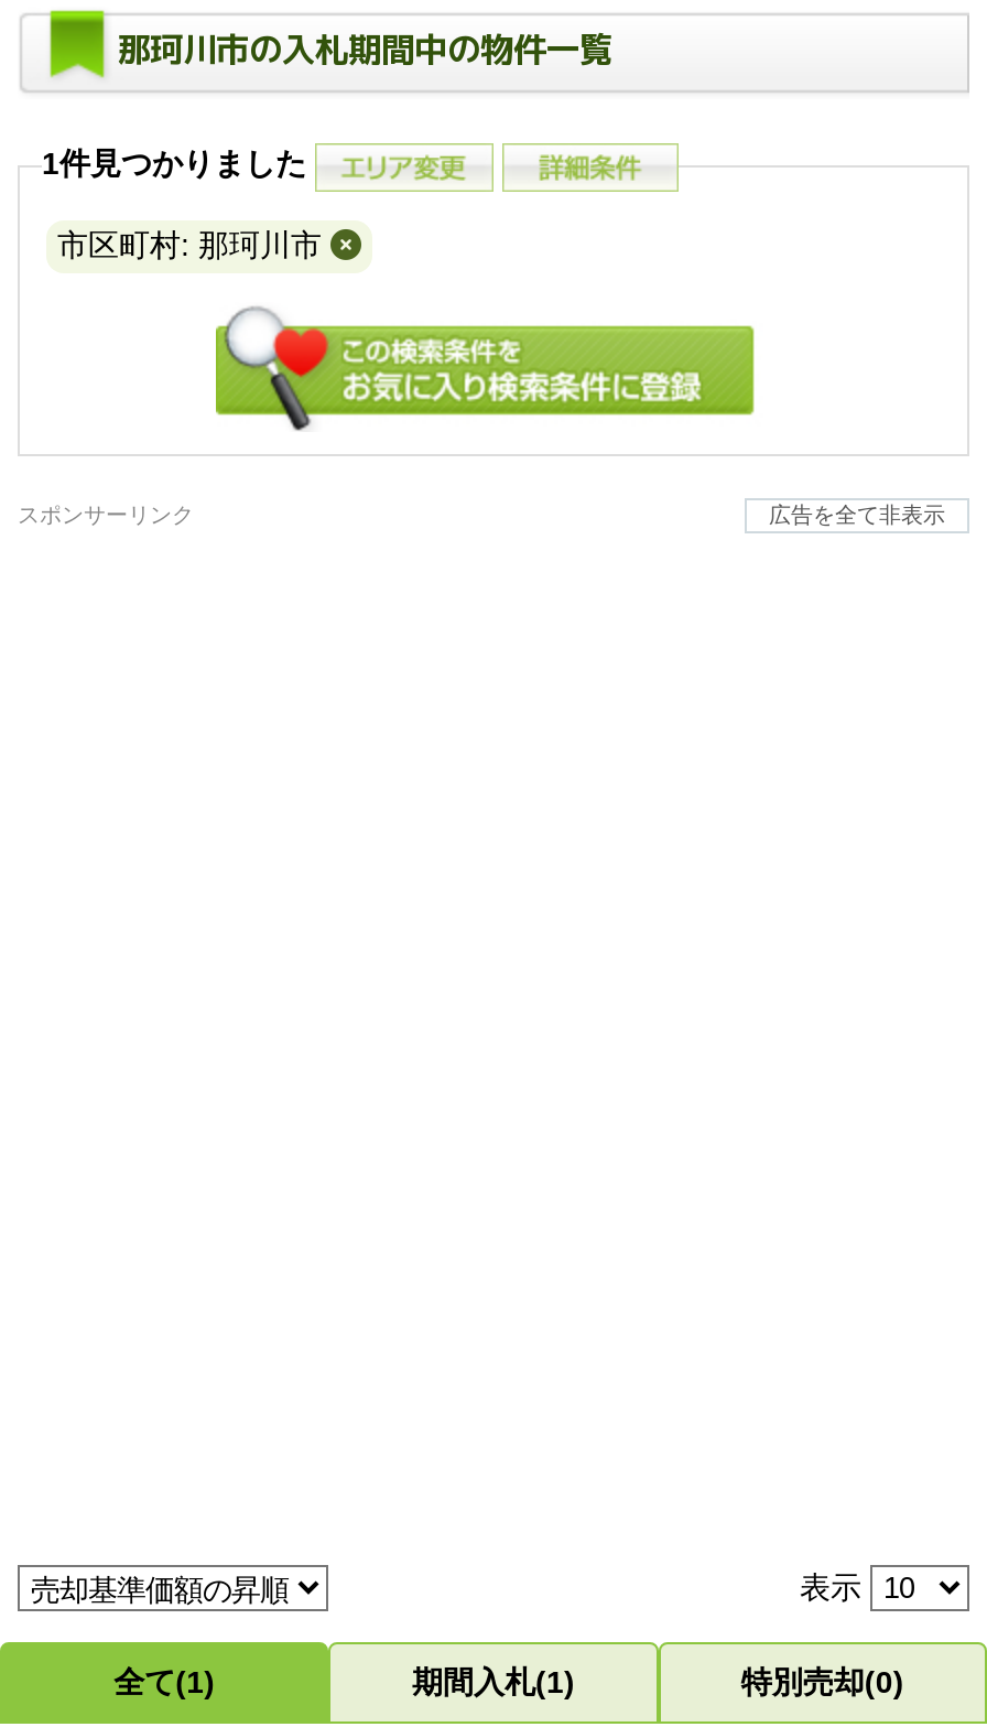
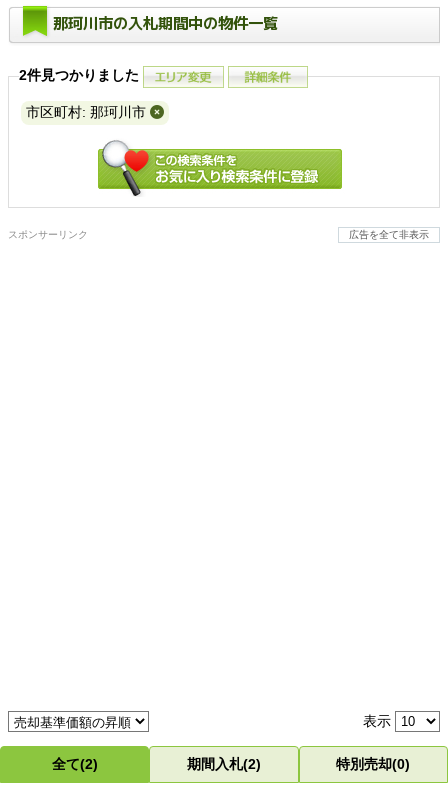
- 1件見つかりました
+ 2件見つかりました

- 全て(1)
+ 全て(2)

- 期間入札(1)
+ 期間入札(2)
